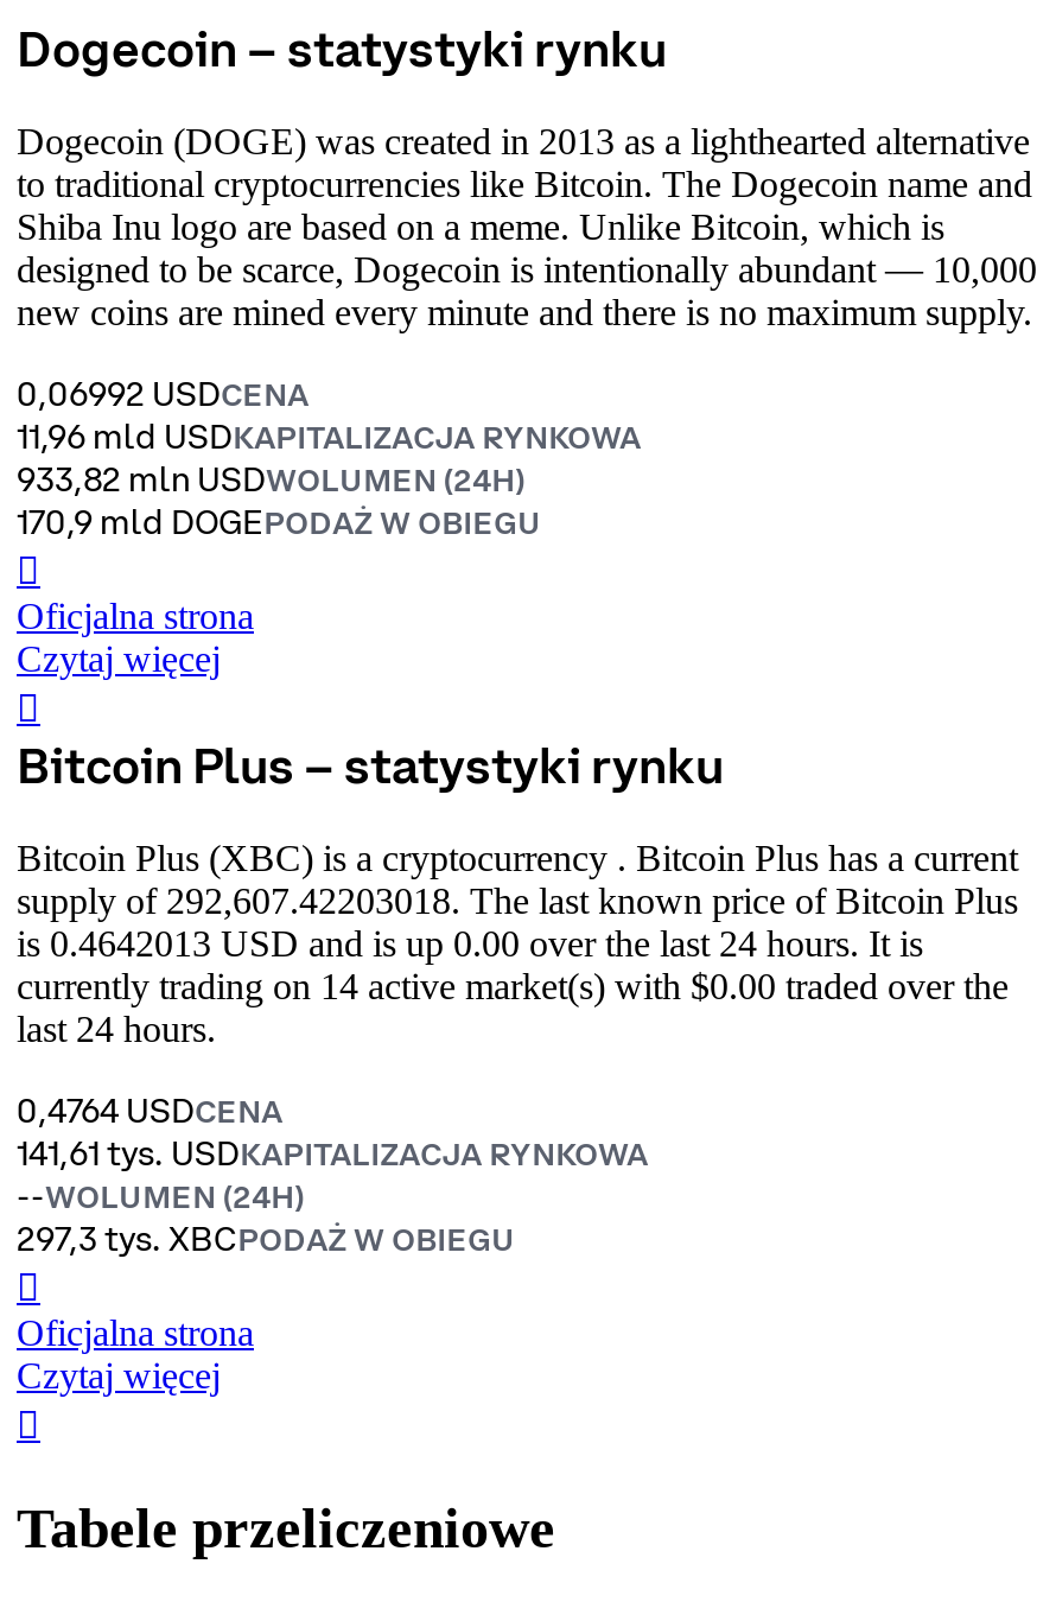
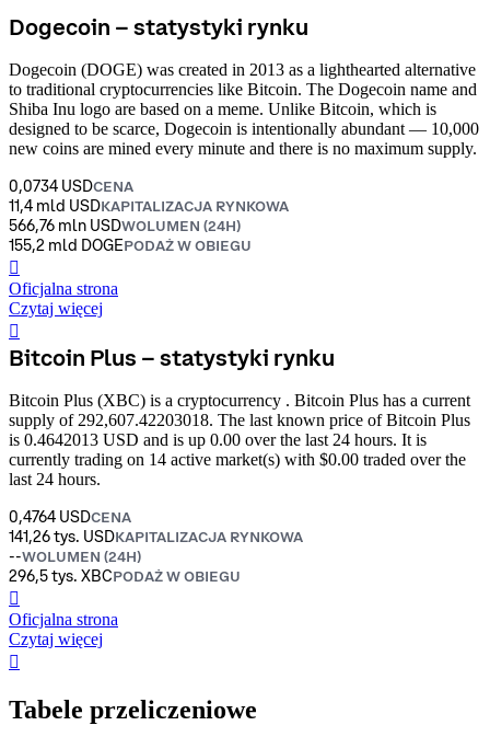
- 0,06992 USDCENA
+ 0,0734 USDCENA

- 11,96 mld USDKAPITALIZACJA RYNKOWA
+ 11,4 mld USDKAPITALIZACJA RYNKOWA

- 933,82 mln USDWOLUMEN (24H)
+ 566,76 mln USDWOLUMEN (24H)

- 170,9 mld DOGEPODAŻ W OBIEGU
+ 155,2 mld DOGEPODAŻ W OBIEGU

- 141,61 tys. USDKAPITALIZACJA RYNKOWA
+ 141,26 tys. USDKAPITALIZACJA RYNKOWA

- 297,3 tys. XBCPODAŻ W OBIEGU
+ 296,5 tys. XBCPODAŻ W OBIEGU
